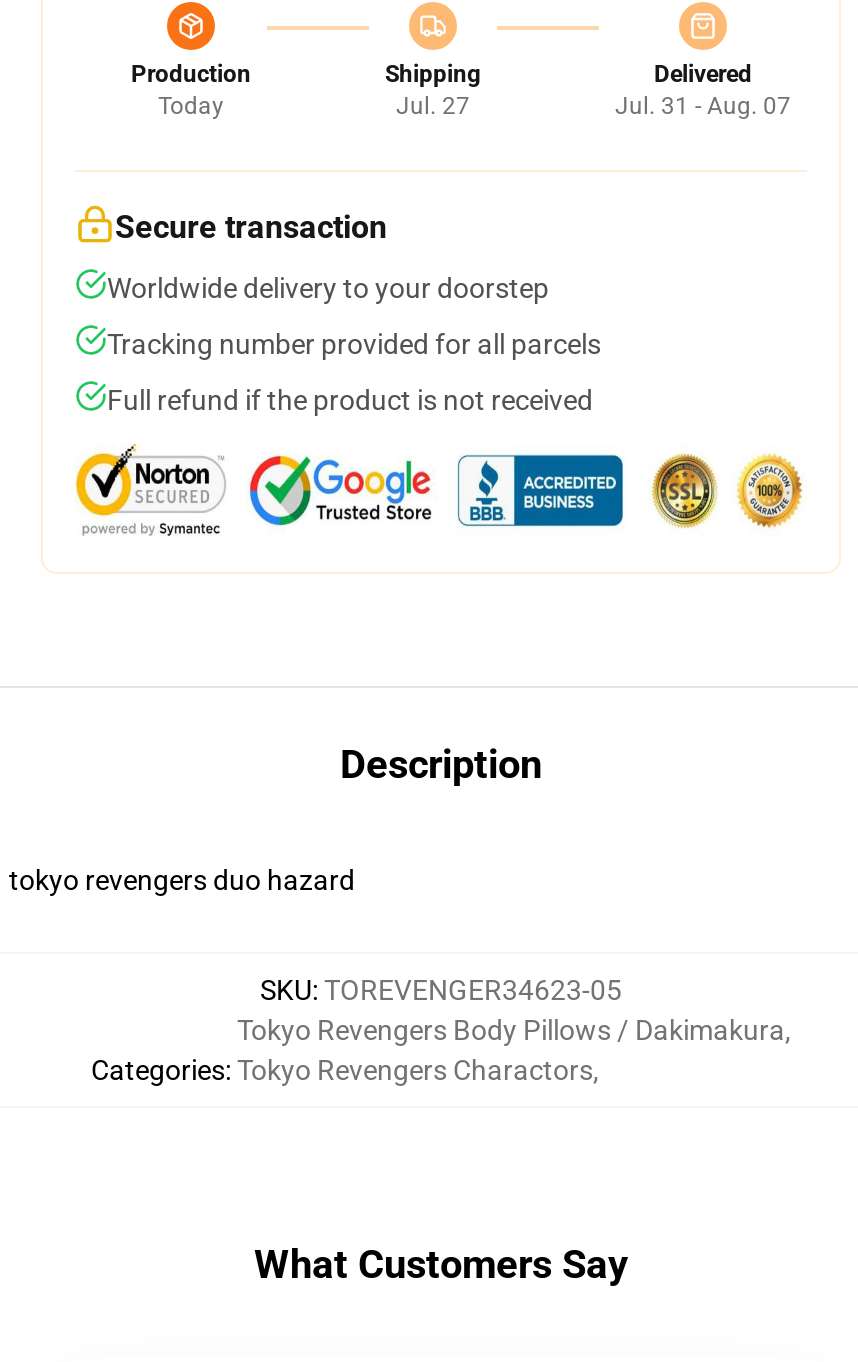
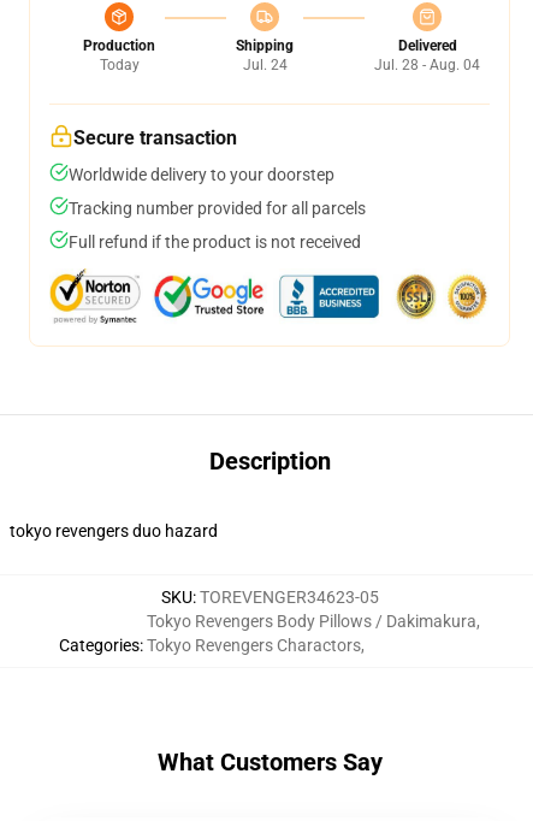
- Jul. 27
+ Jul. 24

- Jul. 31 - Aug. 07
+ Jul. 28 - Aug. 04
